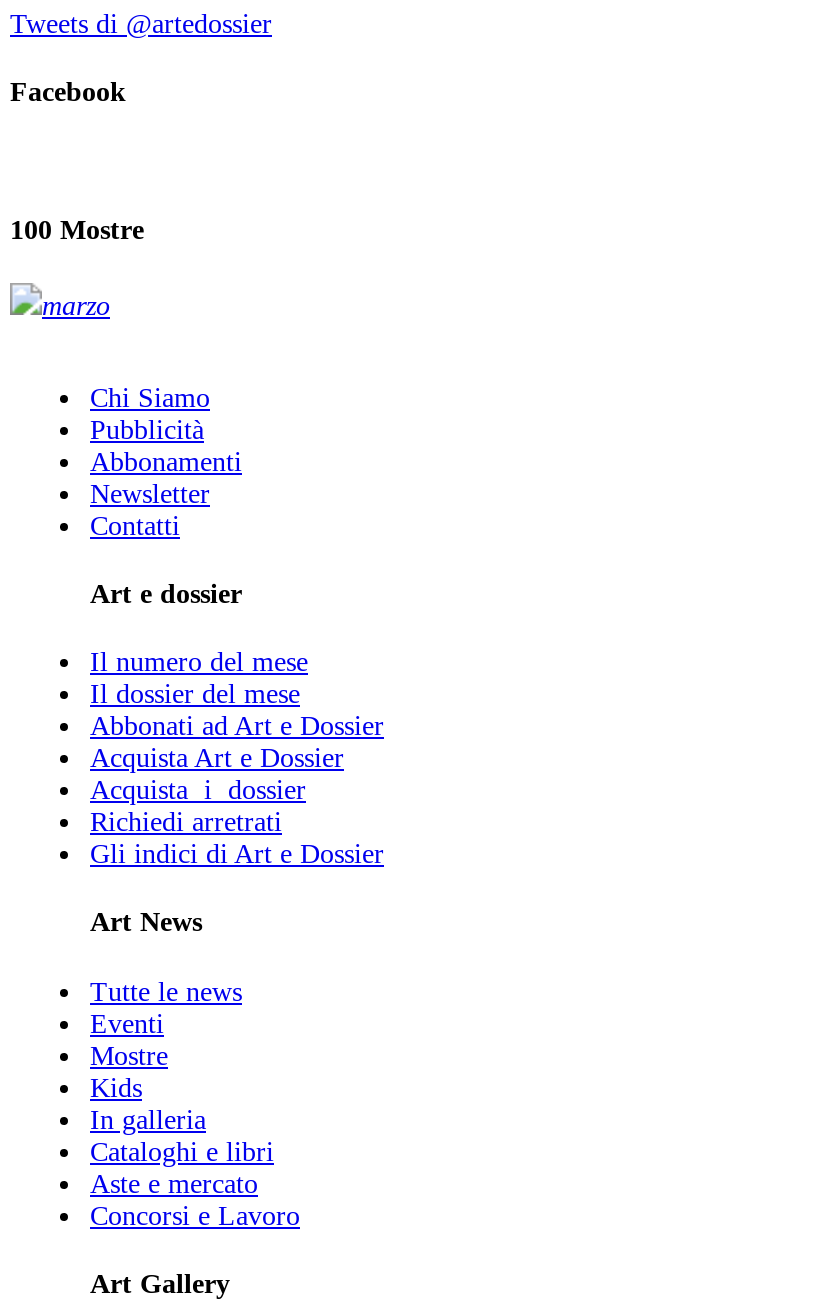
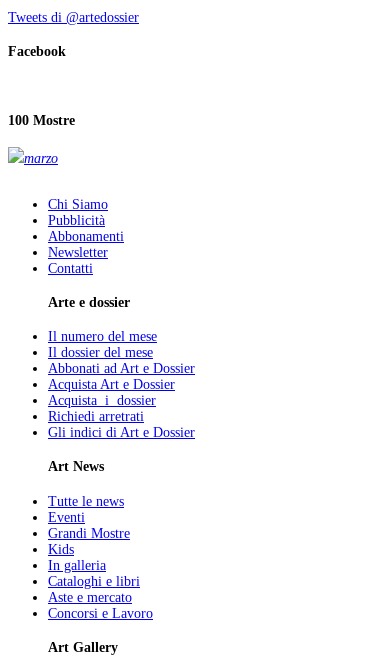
- Art e dossier
+ Arte e dossier

- Mostre
+ Grandi Mostre
